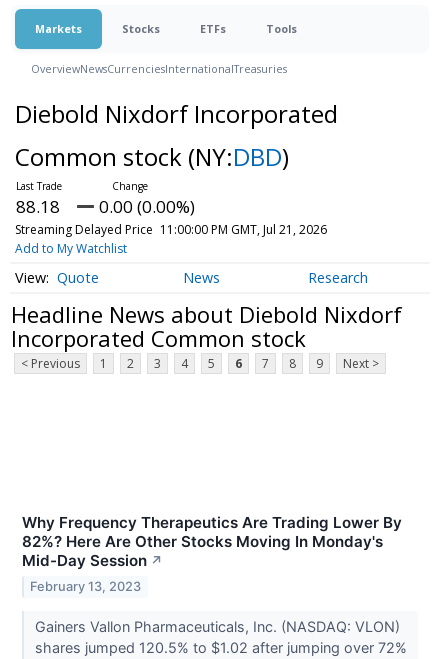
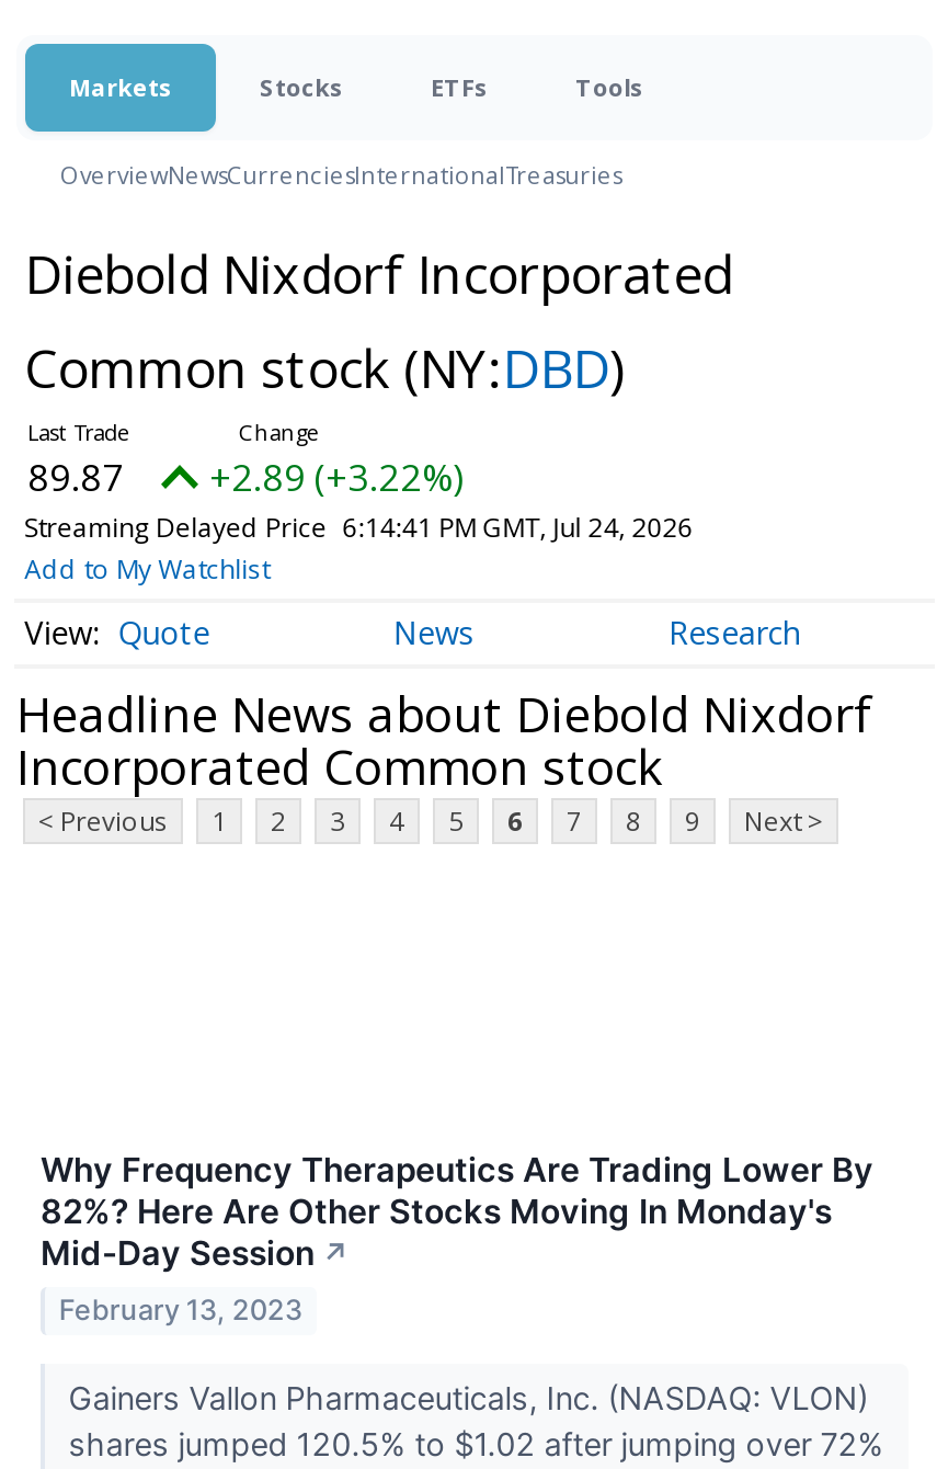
- 88.18
+ 89.87

- 0.00 (0.00%)
+ +2.89 (+3.22%)

- Streaming Delayed Price 11:00:00 PM GMT, Jul 21, 2026
+ Streaming Delayed Price 6:14:41 PM GMT, Jul 24, 2026
